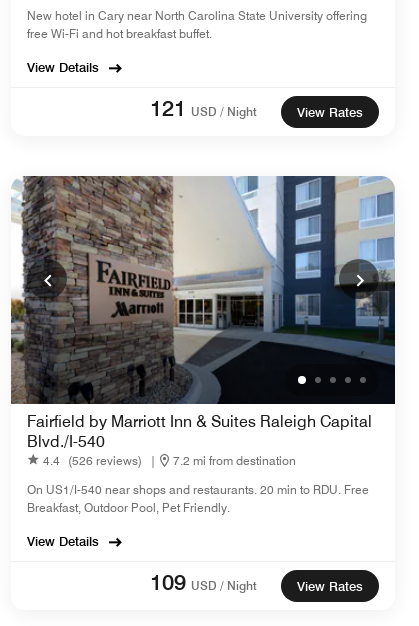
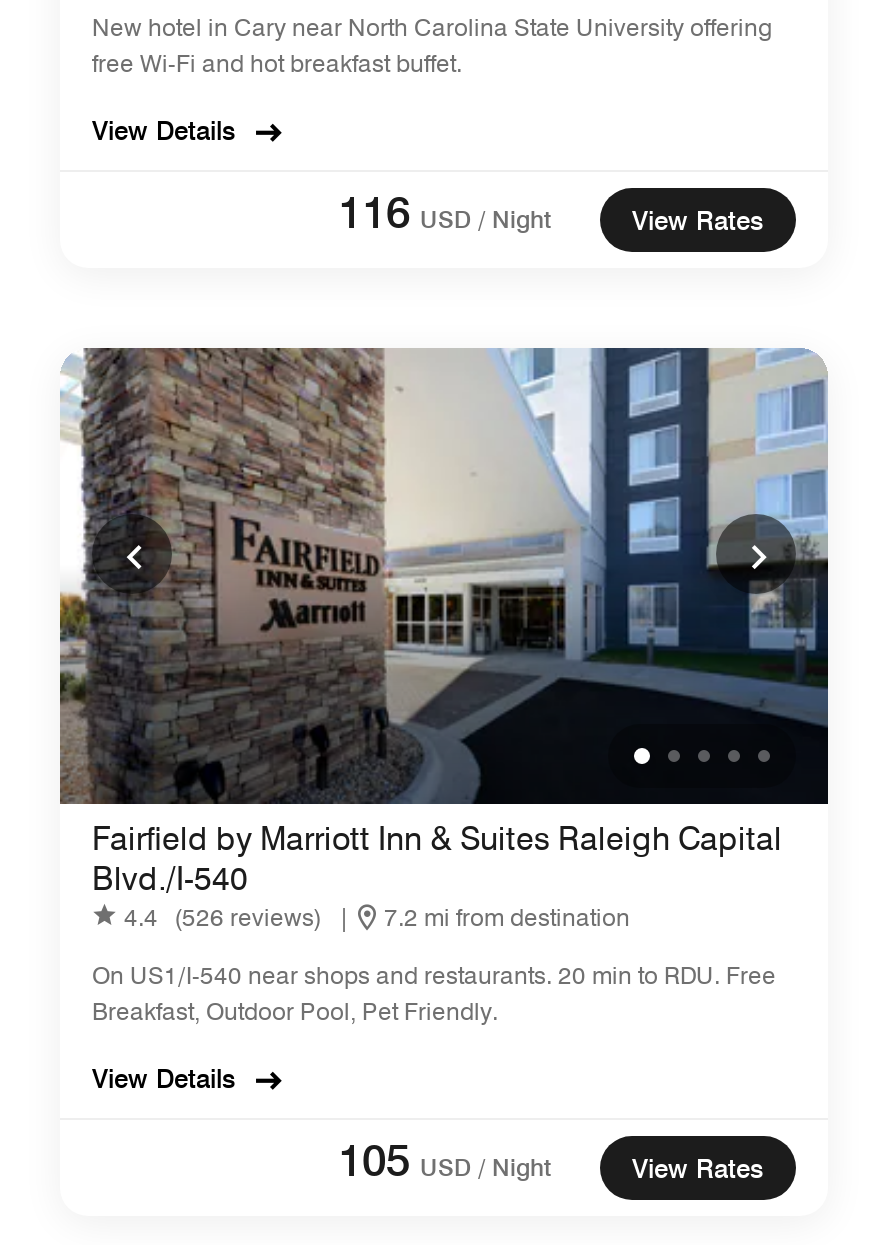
- 121 USD / Night
+ 116 USD / Night

- 109 USD / Night
+ 105 USD / Night
